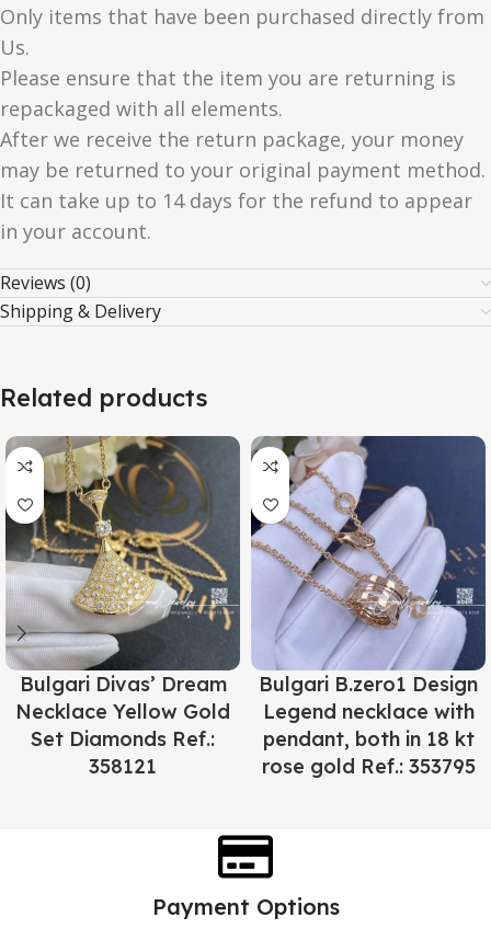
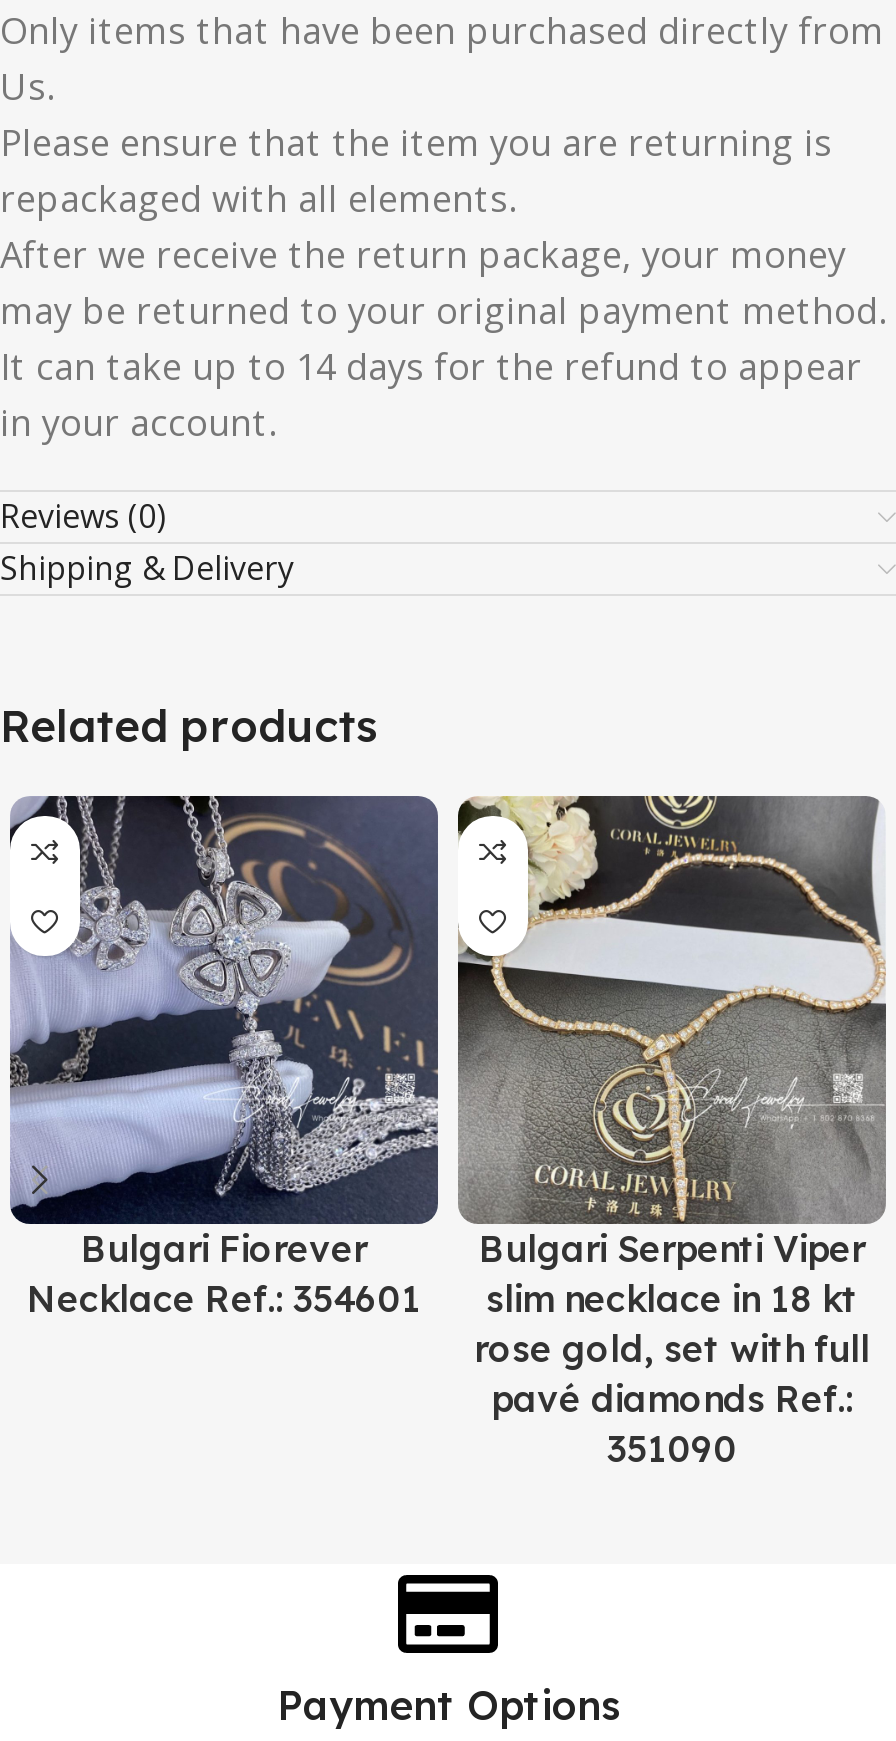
- [image]
- Bulgari Divas’ Dream
- Necklace Yellow Gold
- Set Diamonds Ref.:
- 358121
+ [image]
+ Bulgari Fiorever
+ Necklace Ref.: 354601

- [image]
- Bulgari B.zero1 Design
- Legend necklace with
- pendant, both in 18 kt
- rose gold Ref.: 353795
+ [image]
+ Bulgari Serpenti Viper
+ slim necklace in 18 kt
+ rose gold, set with full
+ pavé diamonds Ref.:
+ 351090
